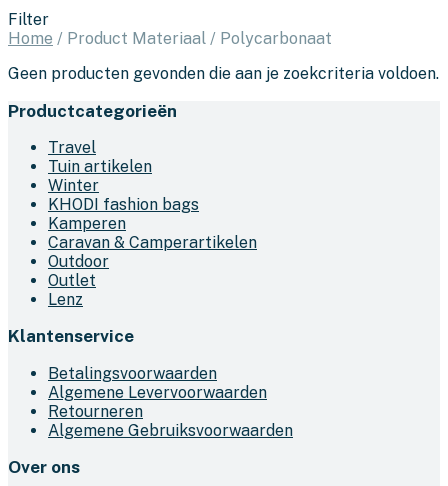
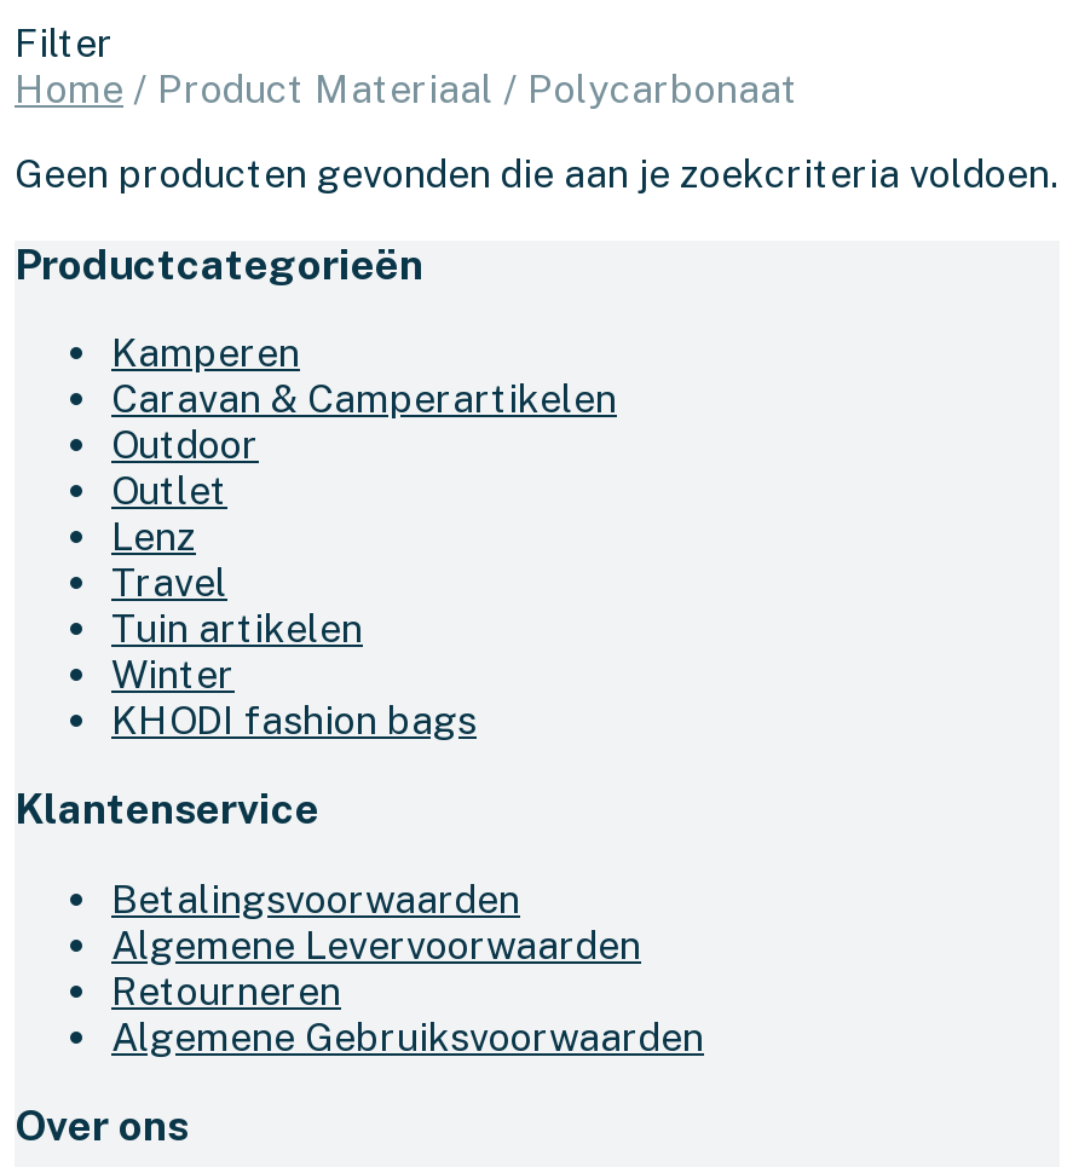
moved down: Travel | Tuin artikelen | Winter | KHODI fashion bags

moved up: Kamperen | Caravan & Camperartikelen | Outdoor | Outlet | Lenz
